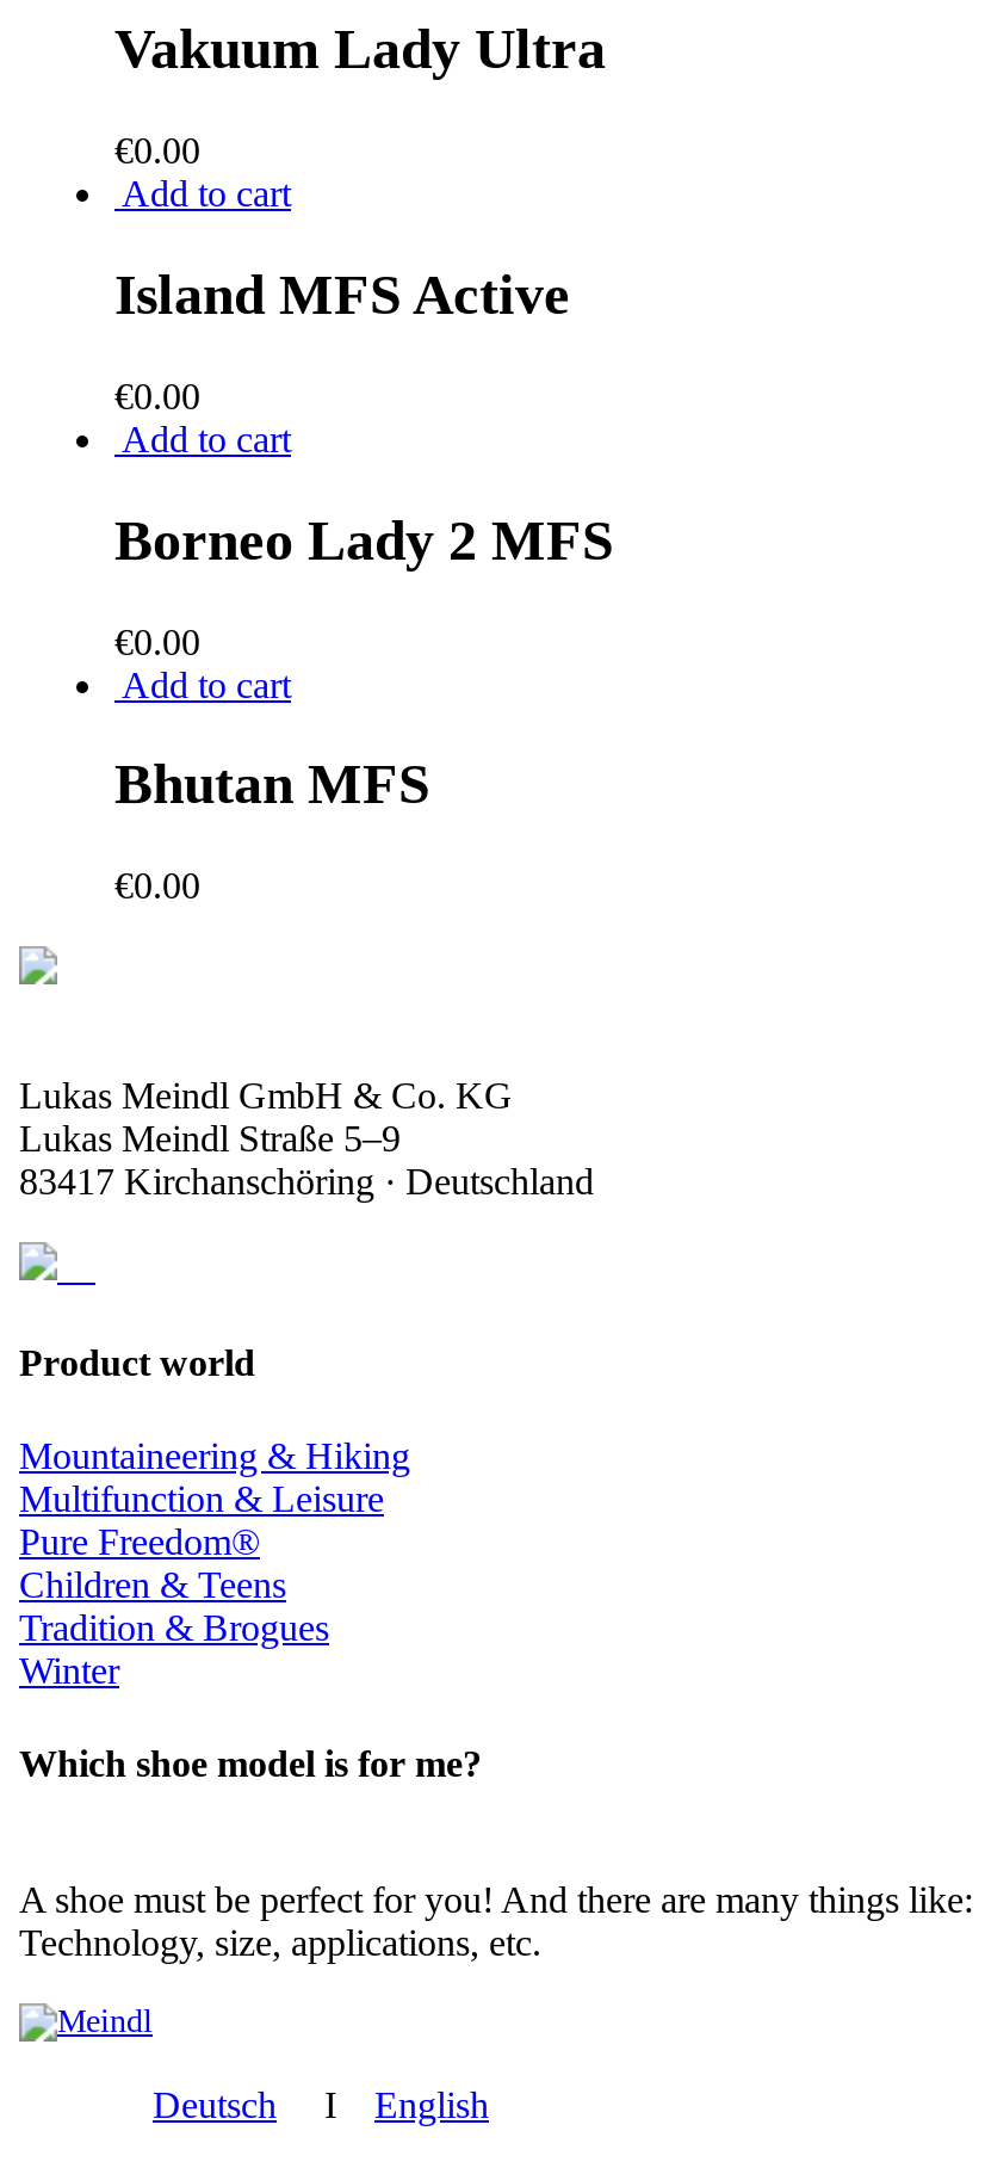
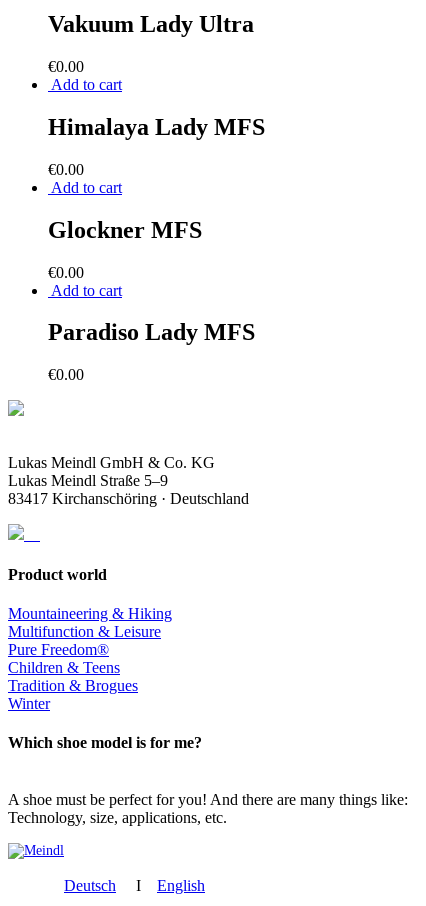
- Island MFS Active
+ Himalaya Lady MFS

- Borneo Lady 2 MFS
+ Glockner MFS

- Bhutan MFS
+ Paradiso Lady MFS
